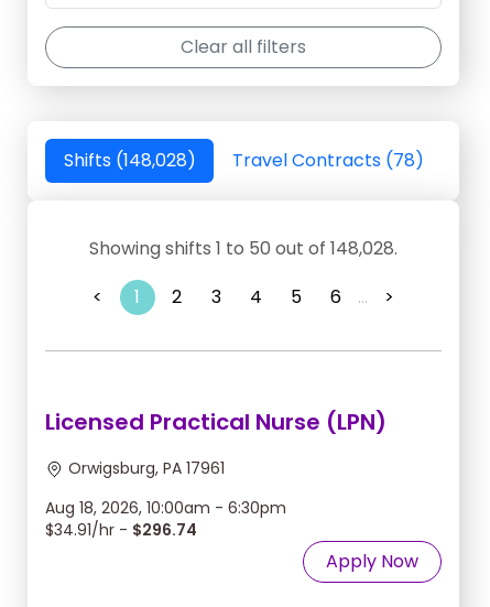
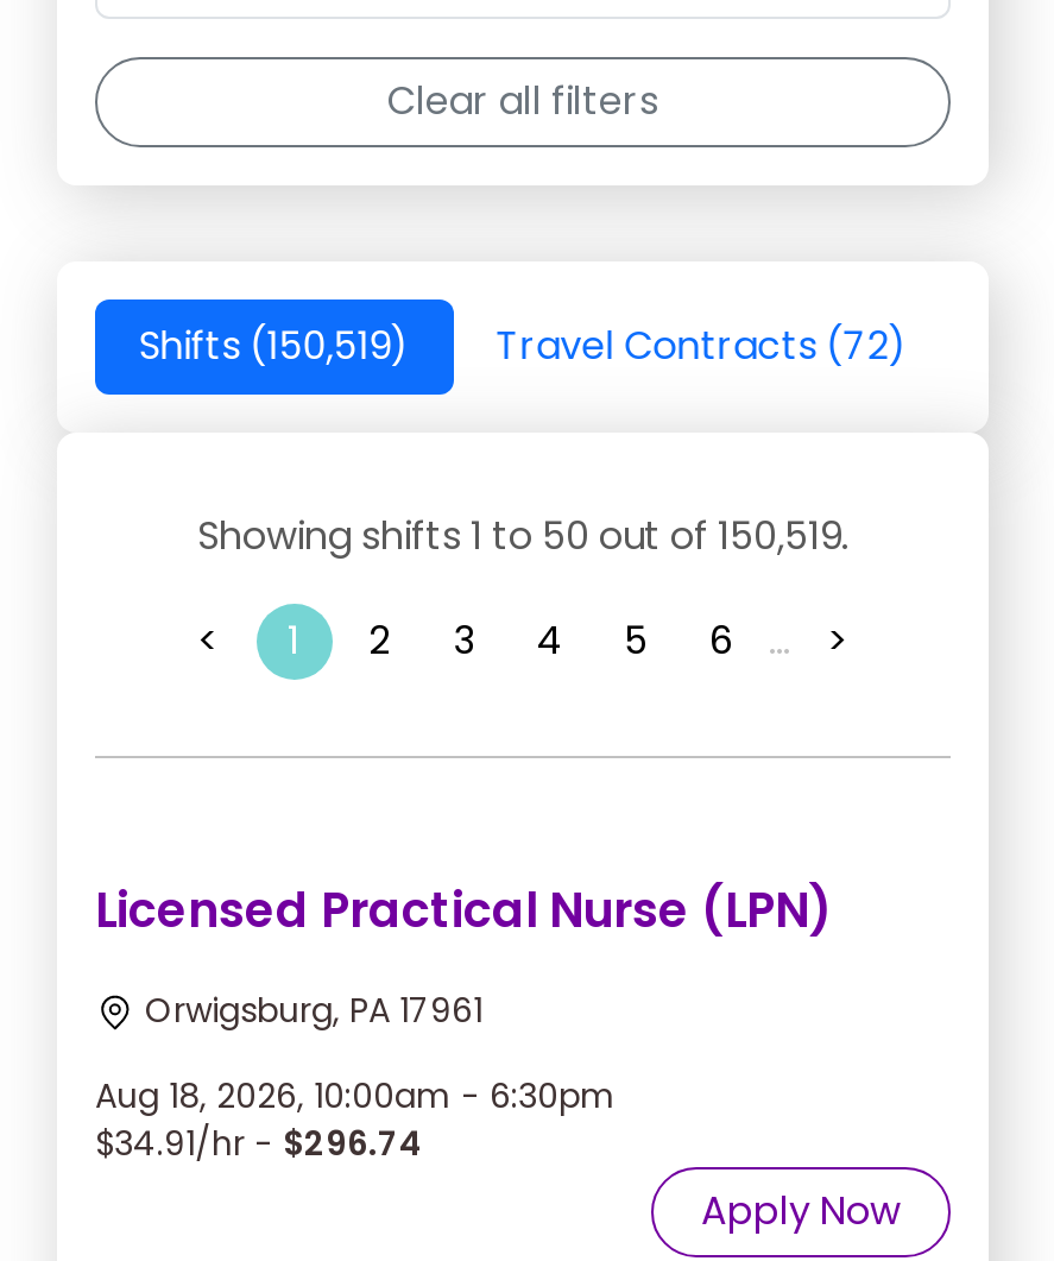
- Shifts (148,028)
+ Shifts (150,519)

- Travel Contracts (78)
+ Travel Contracts (72)

- Showing shifts 1 to 50 out of 148,028.
+ Showing shifts 1 to 50 out of 150,519.
